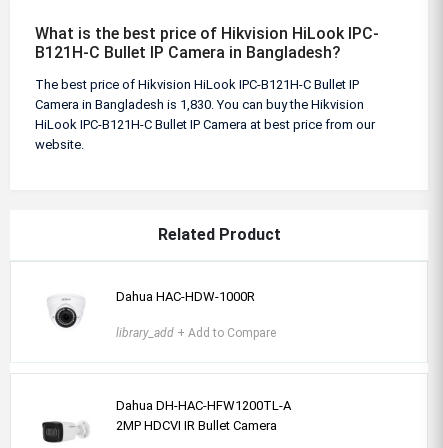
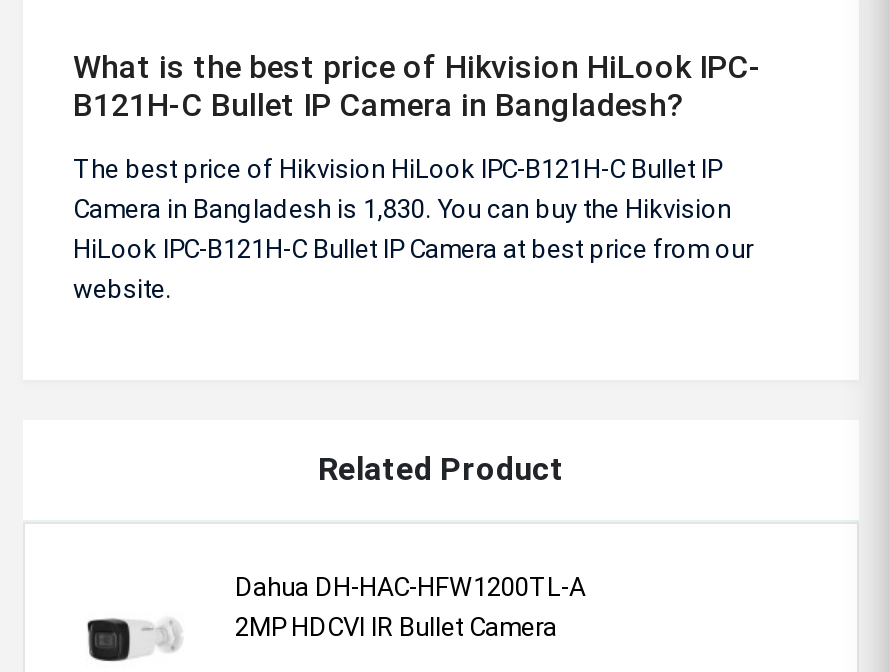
- [image]
- Dahua HAC-HDW-1000R
- library_add + Add to Compare
